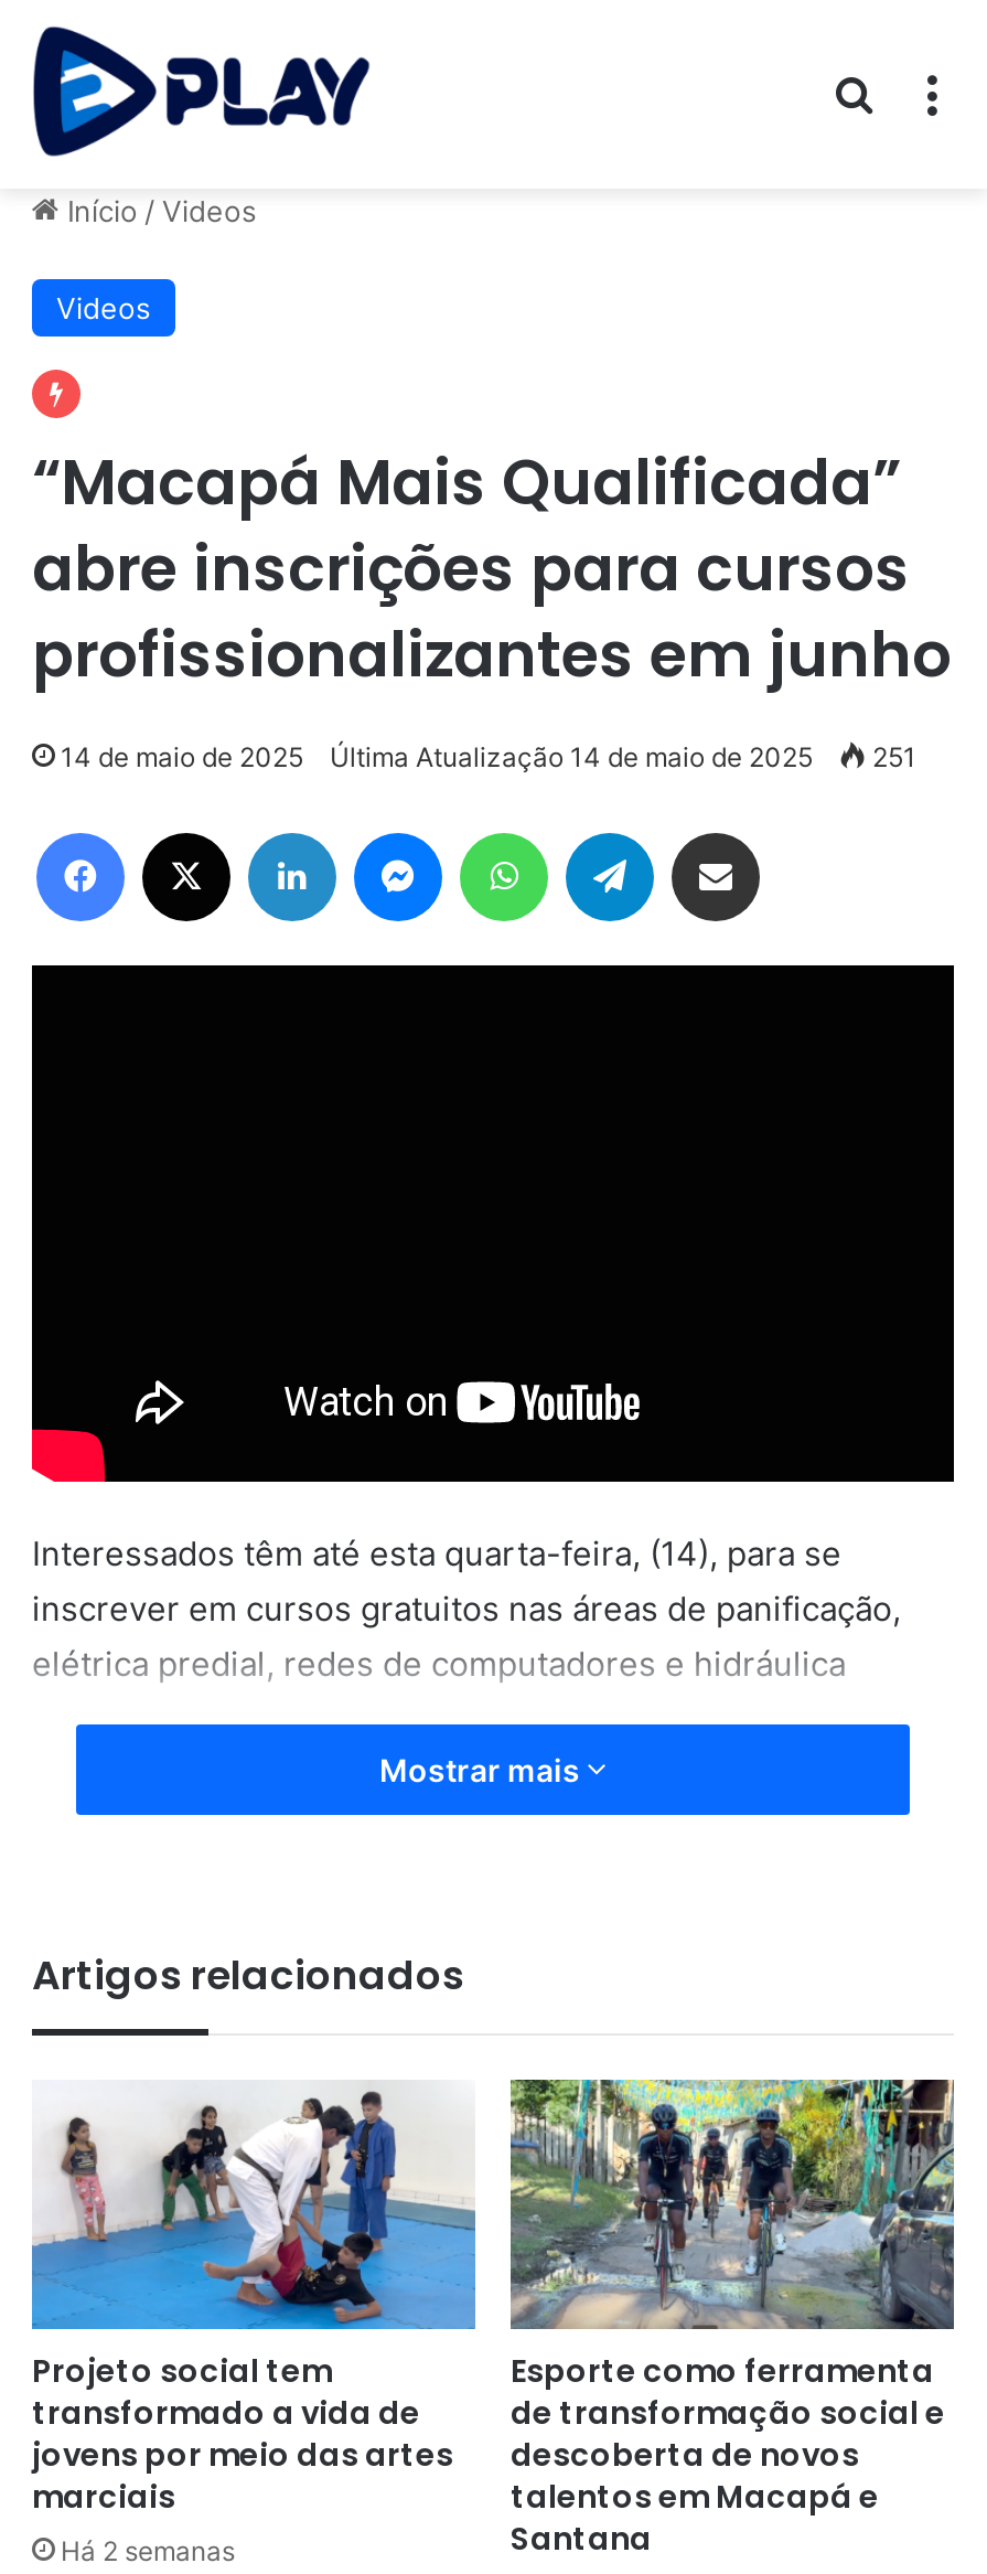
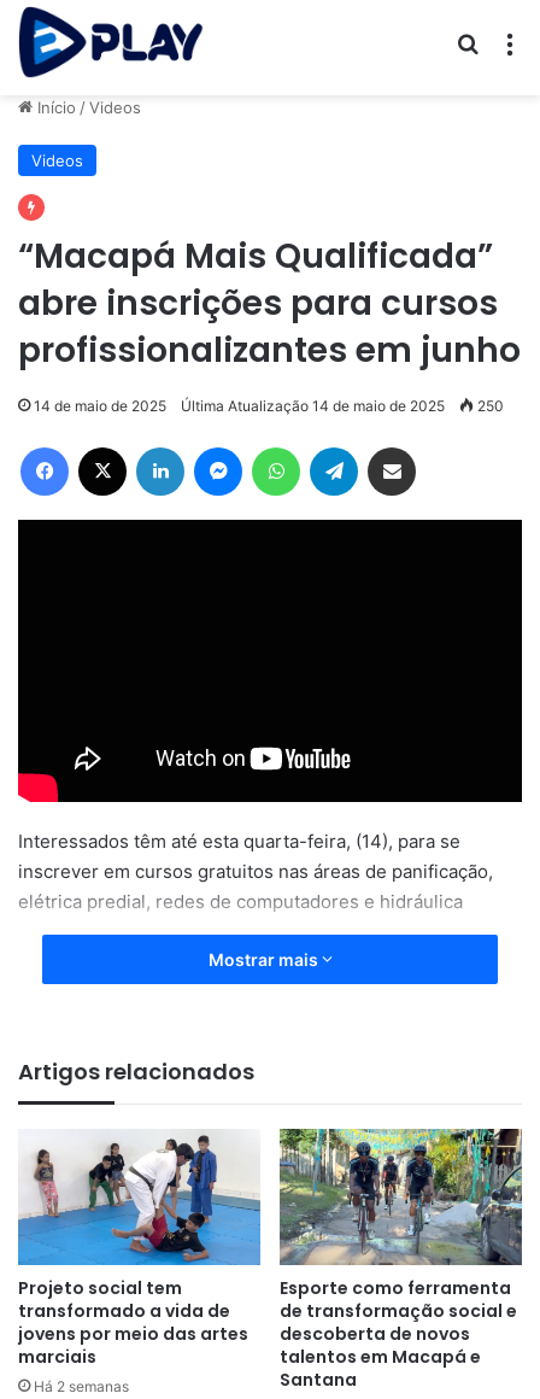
- 14 de maio de 2025 Última Atualização 14 de maio de 2025 251
+ 14 de maio de 2025 Última Atualização 14 de maio de 2025 250
